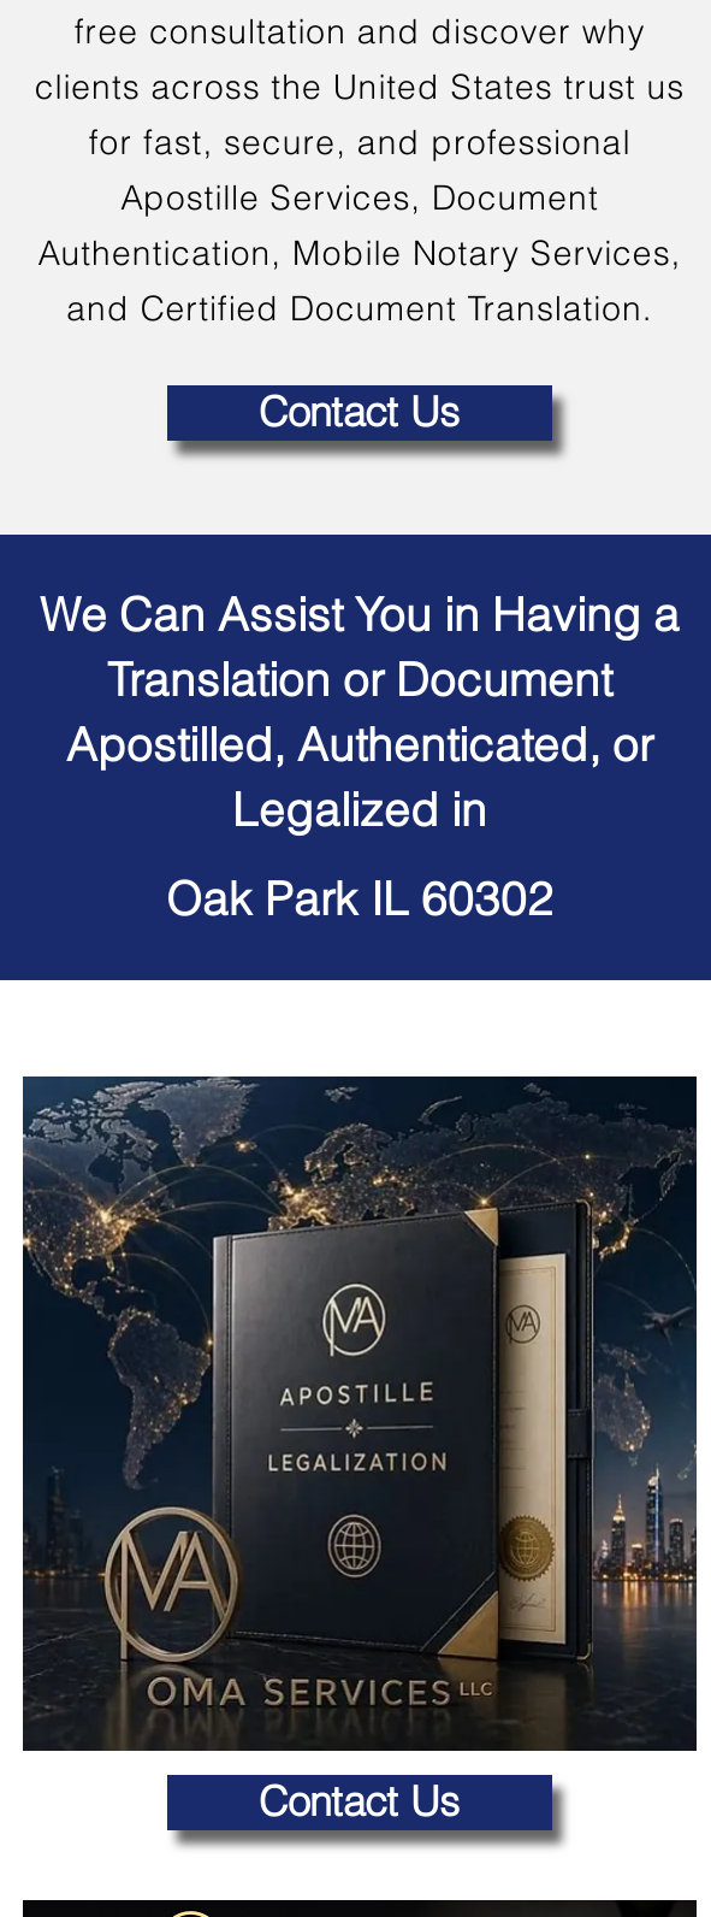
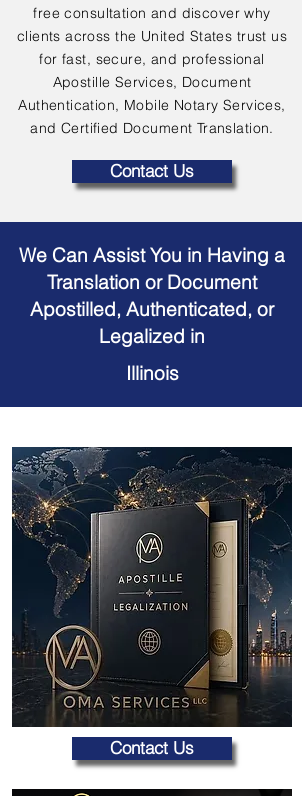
- Oak Park IL 60302
+ Illinois
